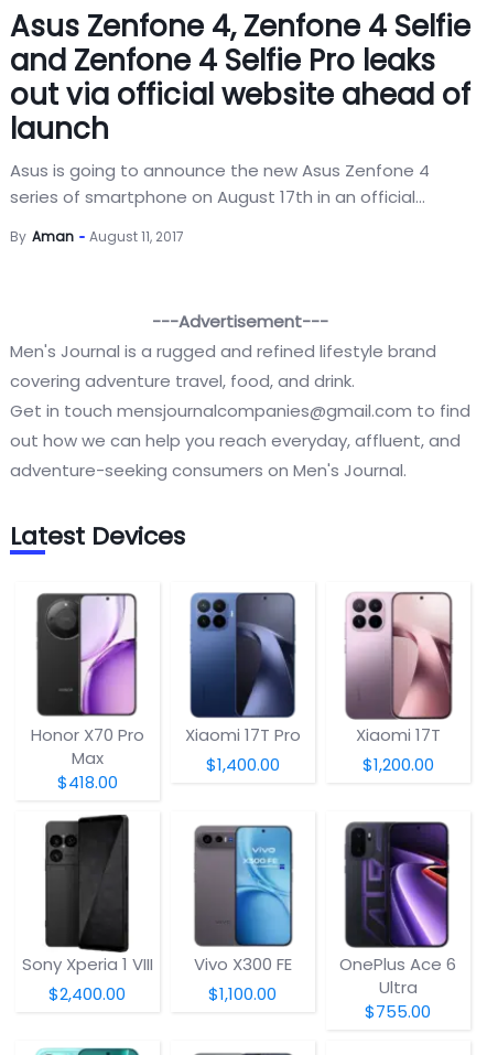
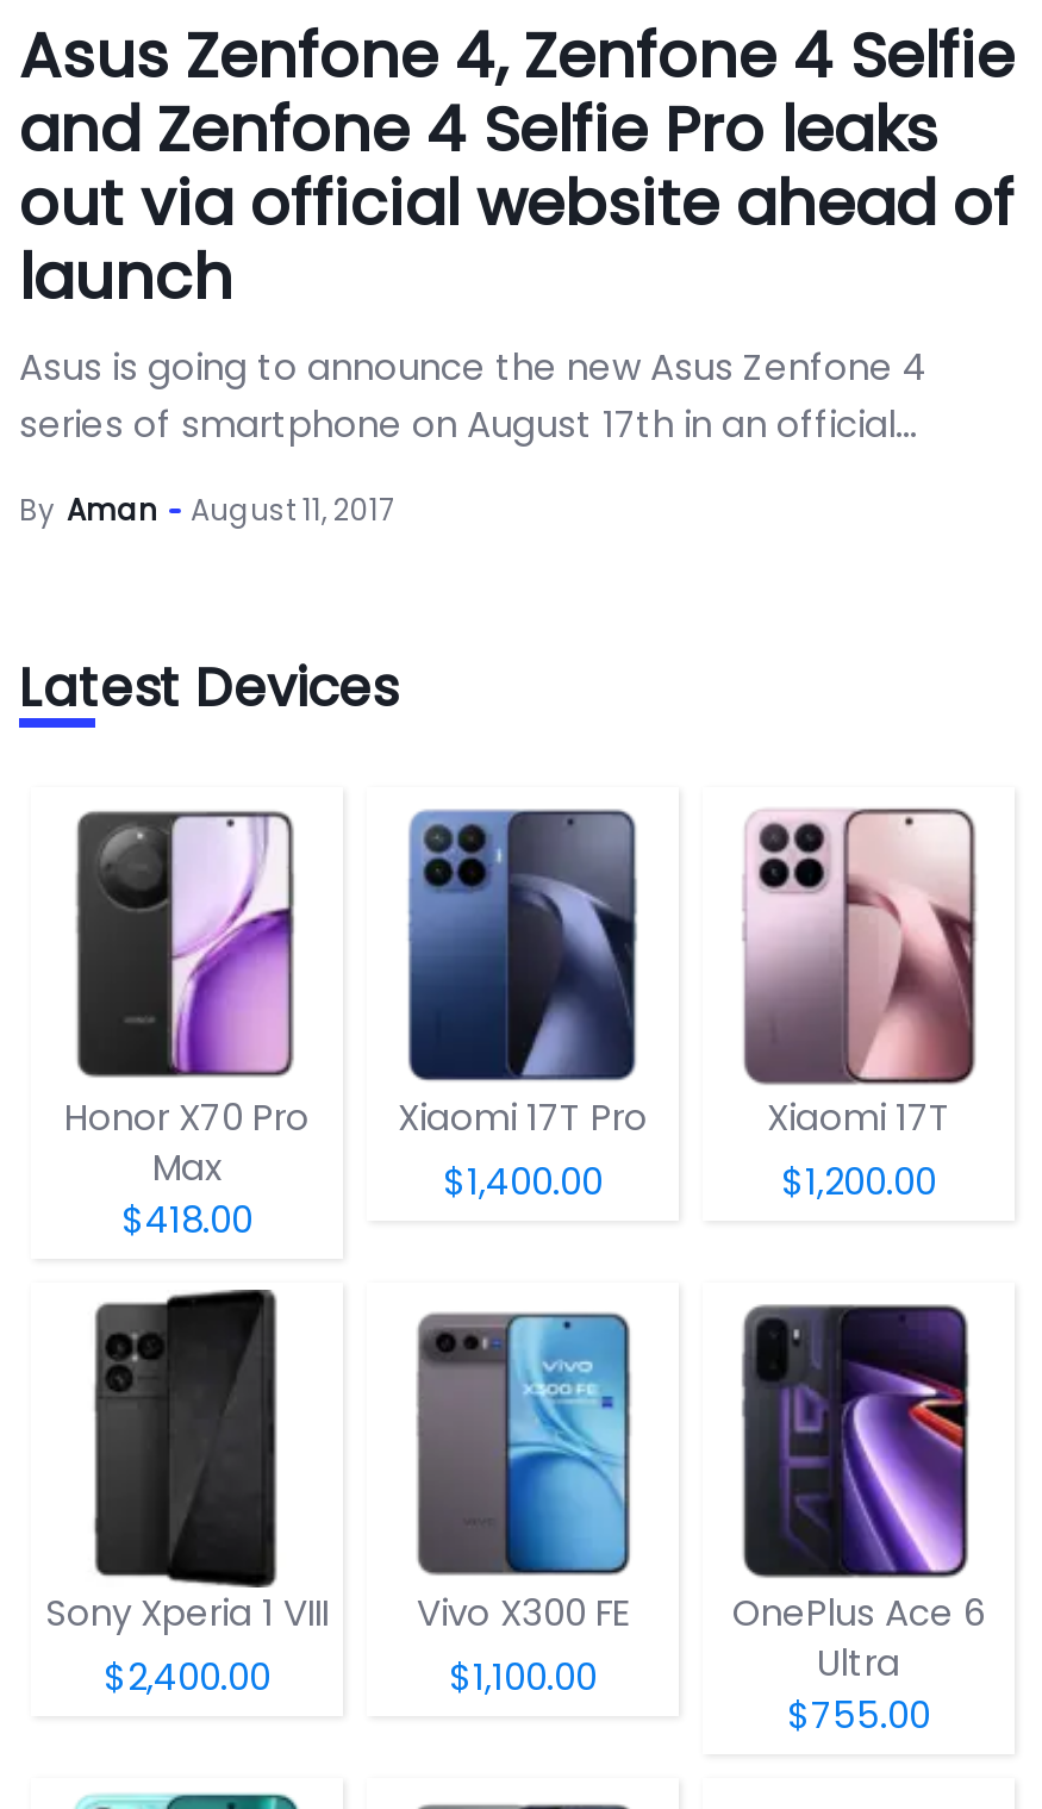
- ---Advertisement---
- Men's Journal is a rugged and refined lifestyle brand
- covering adventure travel, food, and drink.
- Get in touch mensjournalcompanies@gmail.com to find
- out how we can help you reach everyday, affluent, and
- adventure-seeking consumers on Men's Journal.
